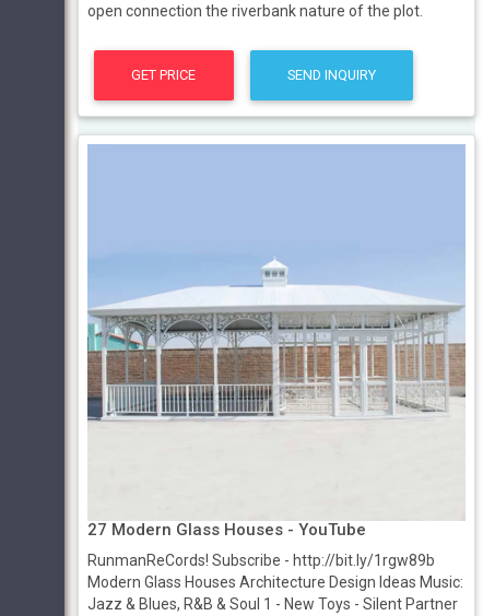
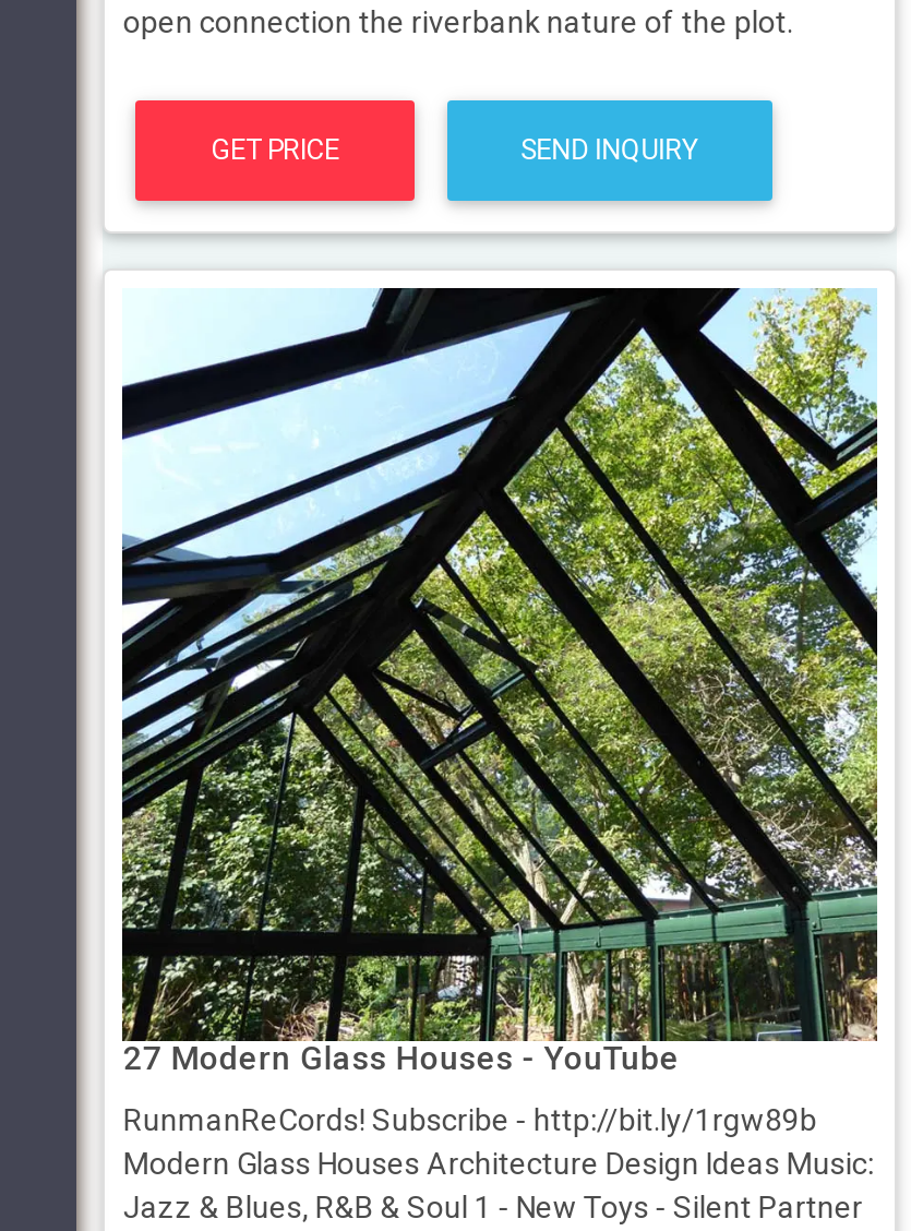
- [image]
+ [image]
